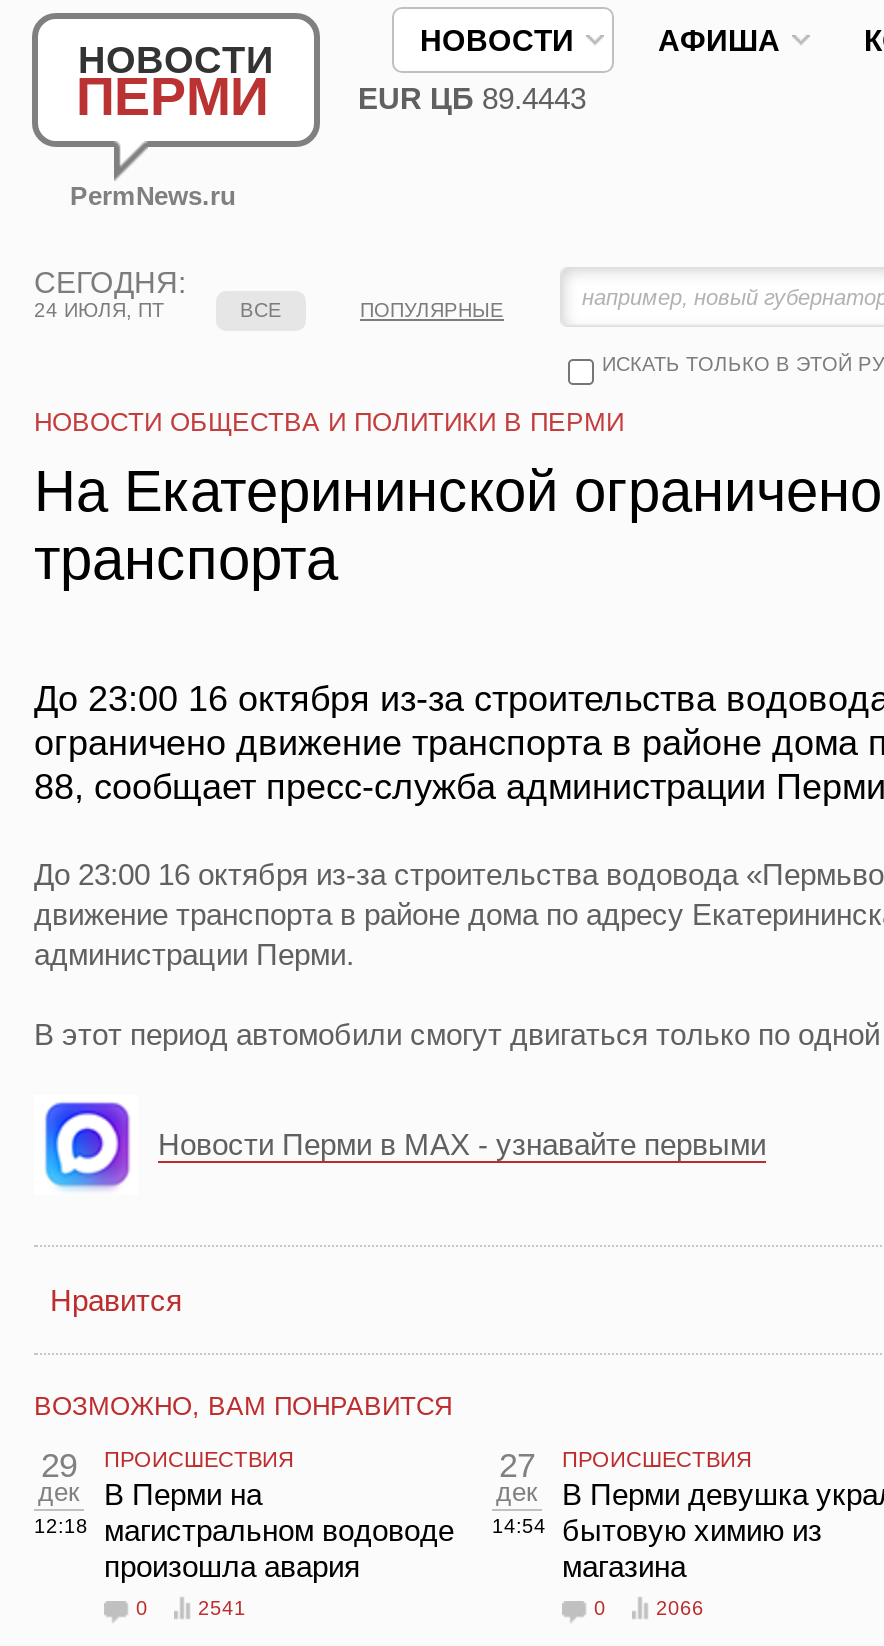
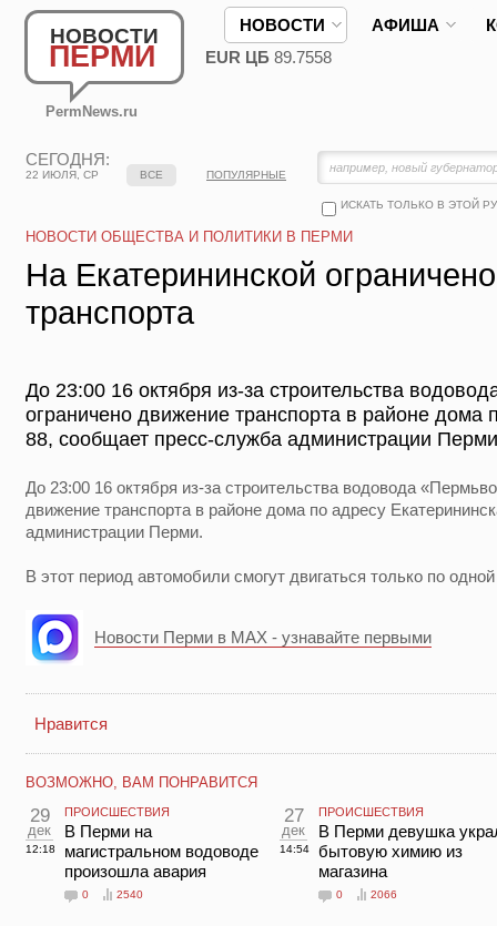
- EUR ЦБ 89.4443
+ EUR ЦБ 89.7558

- 24 ИЮЛЯ, ПТ
+ 22 ИЮЛЯ, СР

- 2541
+ 2540
